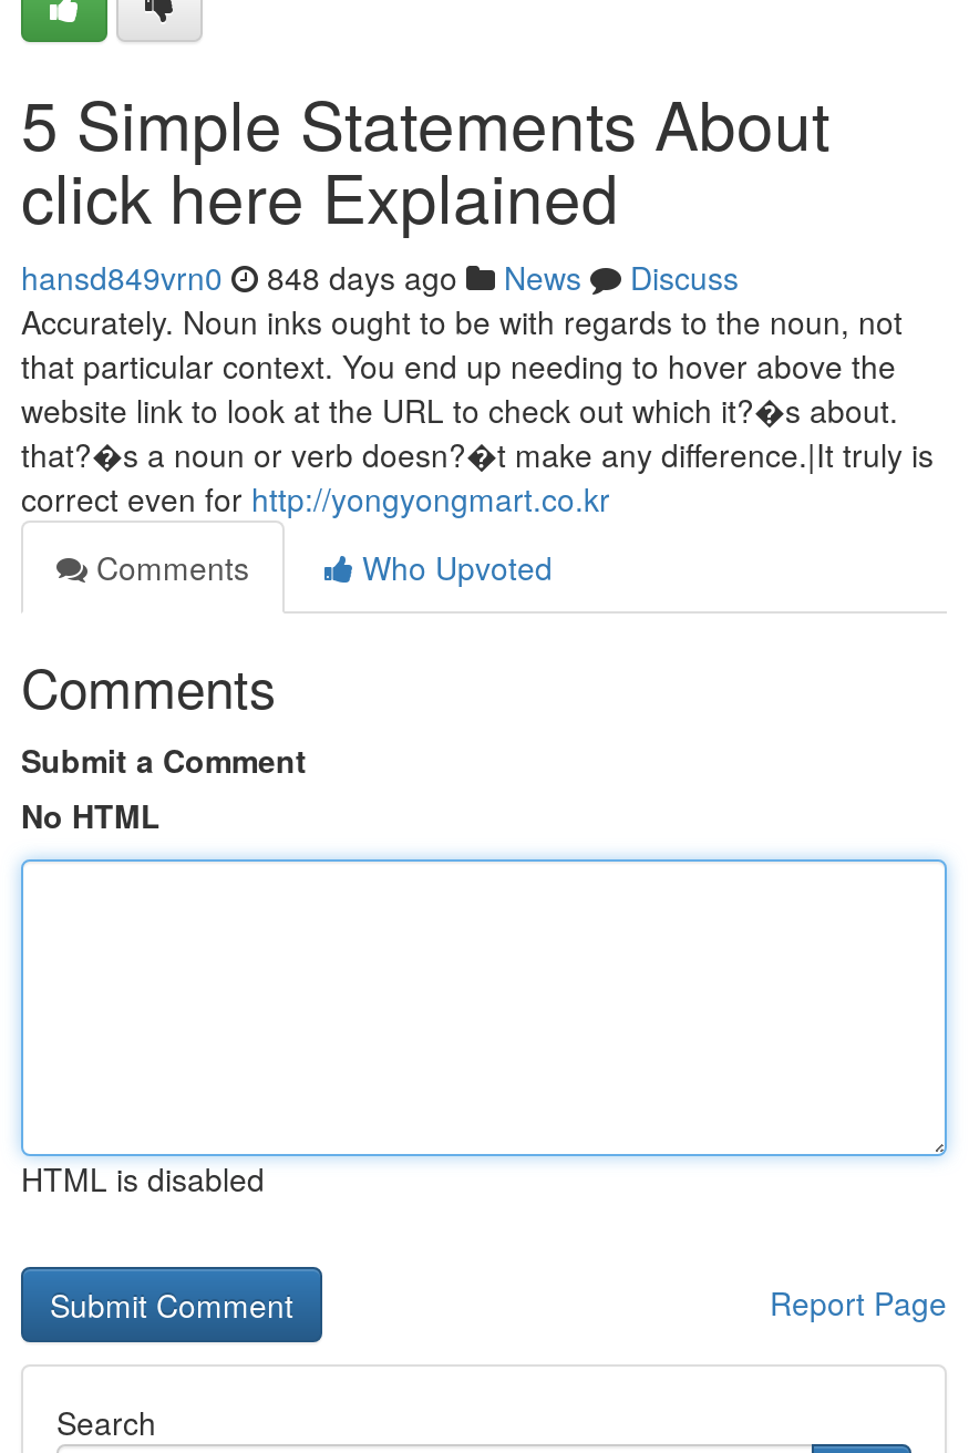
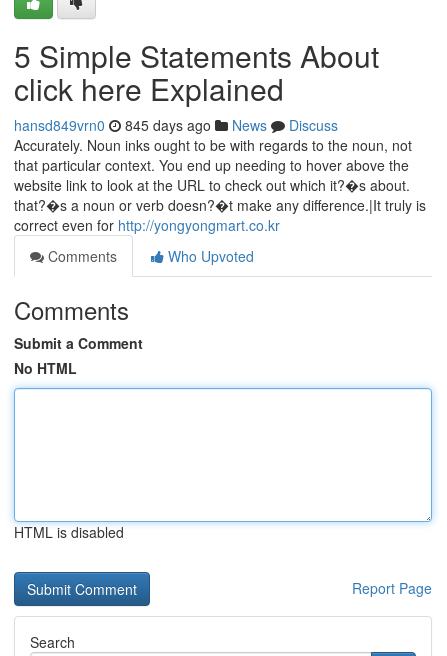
- hansd849vrn0 848 days ago News Discuss
+ hansd849vrn0 845 days ago News Discuss
